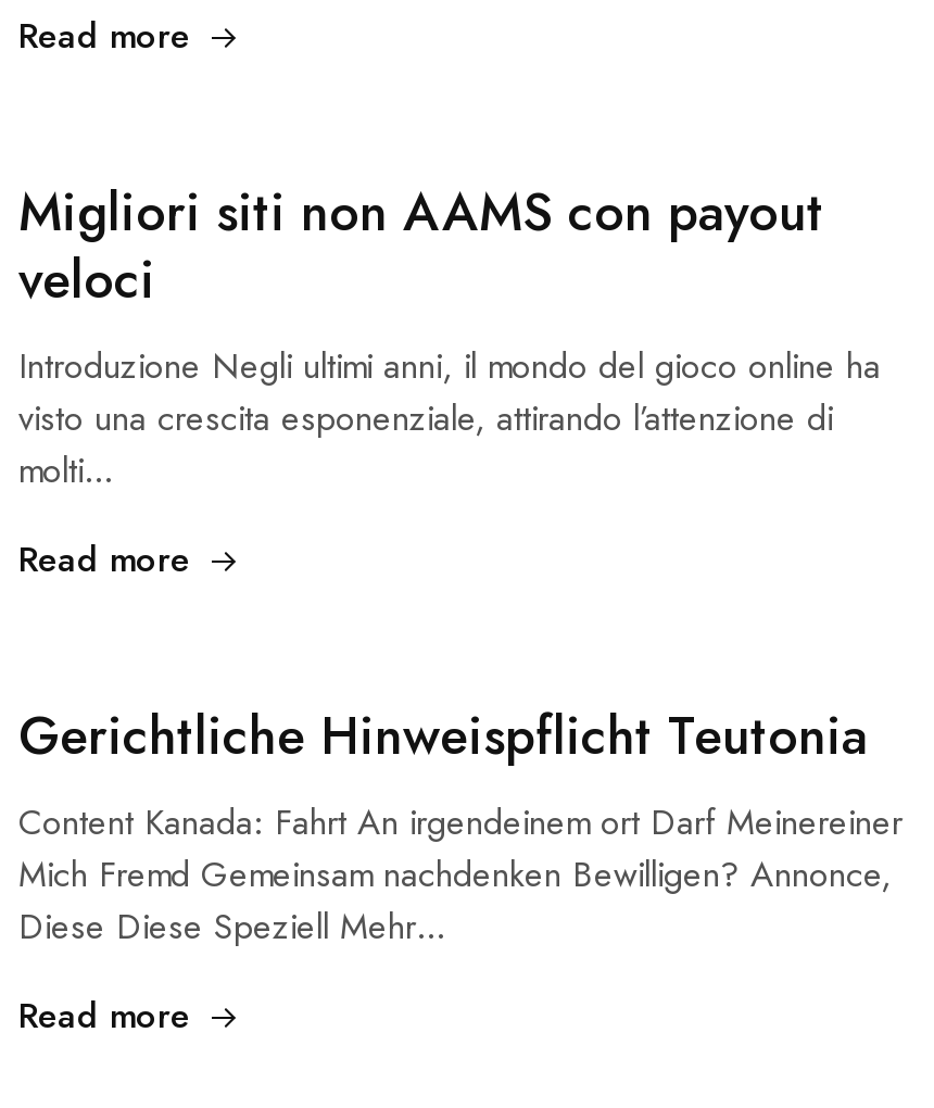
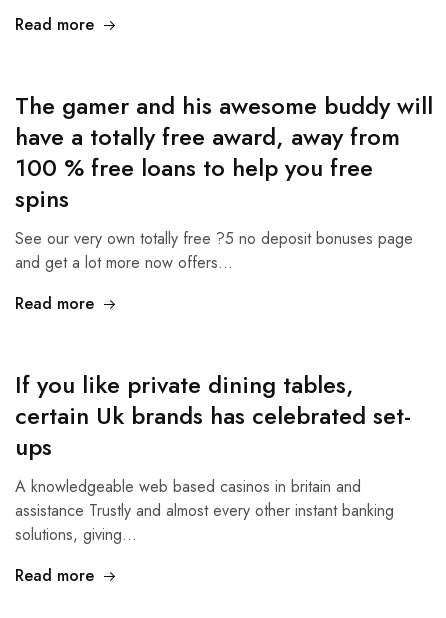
- Migliori siti non AAMS con payout
- veloci
- Introduzione Negli ultimi anni, il mondo del gioco online ha
- visto una crescita esponenziale, attirando l’attenzione di
- molti…
+ The gamer and his awesome buddy will
+ have a totally free award, away from
+ 100 % free loans to help you free
+ spins
+ See our very own totally free ?5 no deposit bonuses page
+ and get a lot more now offers…

- Gerichtliche Hinweispflicht Teutonia
- Content Kanada: Fahrt An irgendeinem ort Darf Meinereiner
- Mich Fremd Gemeinsam nachdenken Bewilligen? Annonce,
- Diese Diese Speziell Mehr…
+ If you like private dining tables,
+ certain Uk brands has celebrated set-
+ ups
+ A knowledgeable web based casinos in britain and
+ assistance Trustly and almost every other instant banking
+ solutions, giving…
